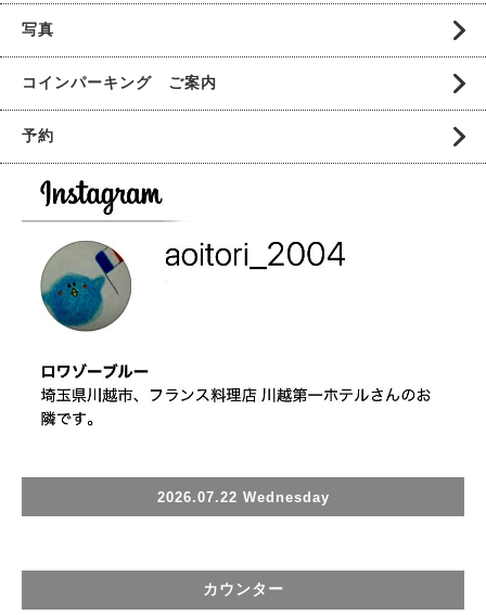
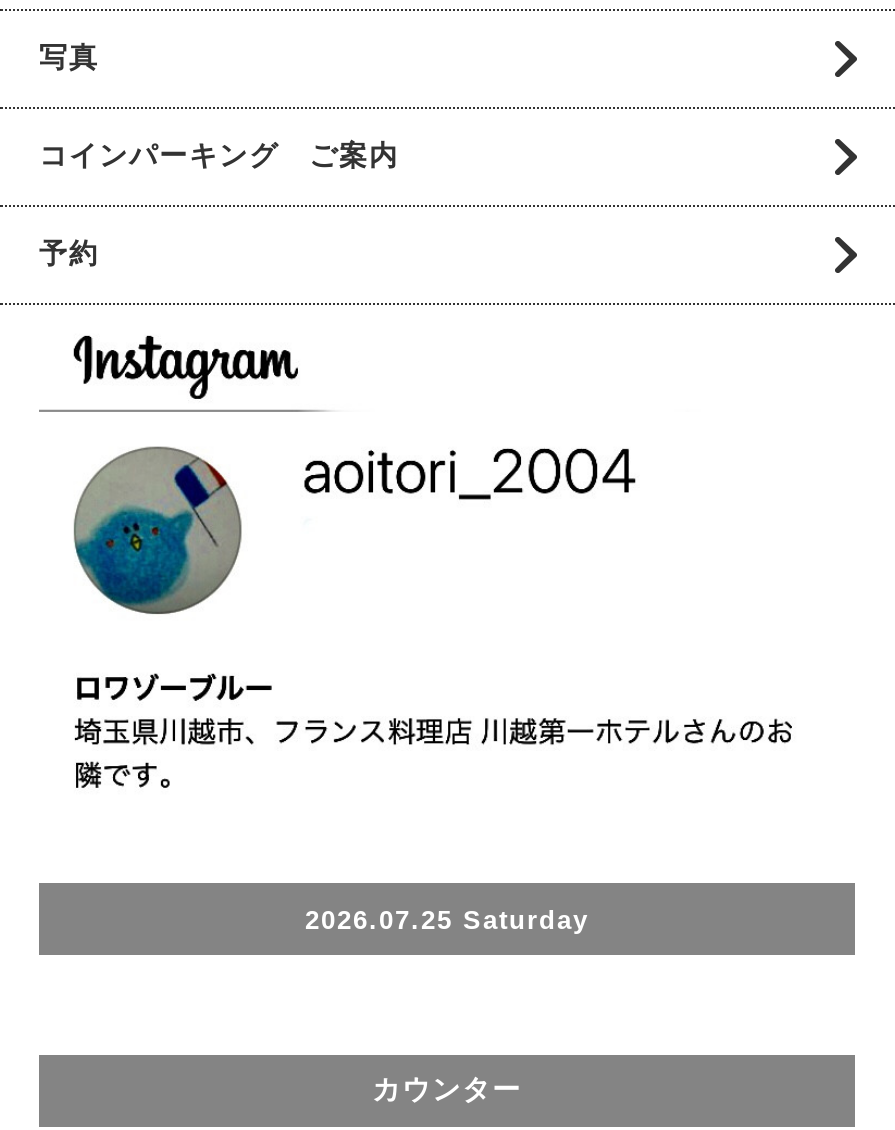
- 2026.07.22 Wednesday
+ 2026.07.25 Saturday
